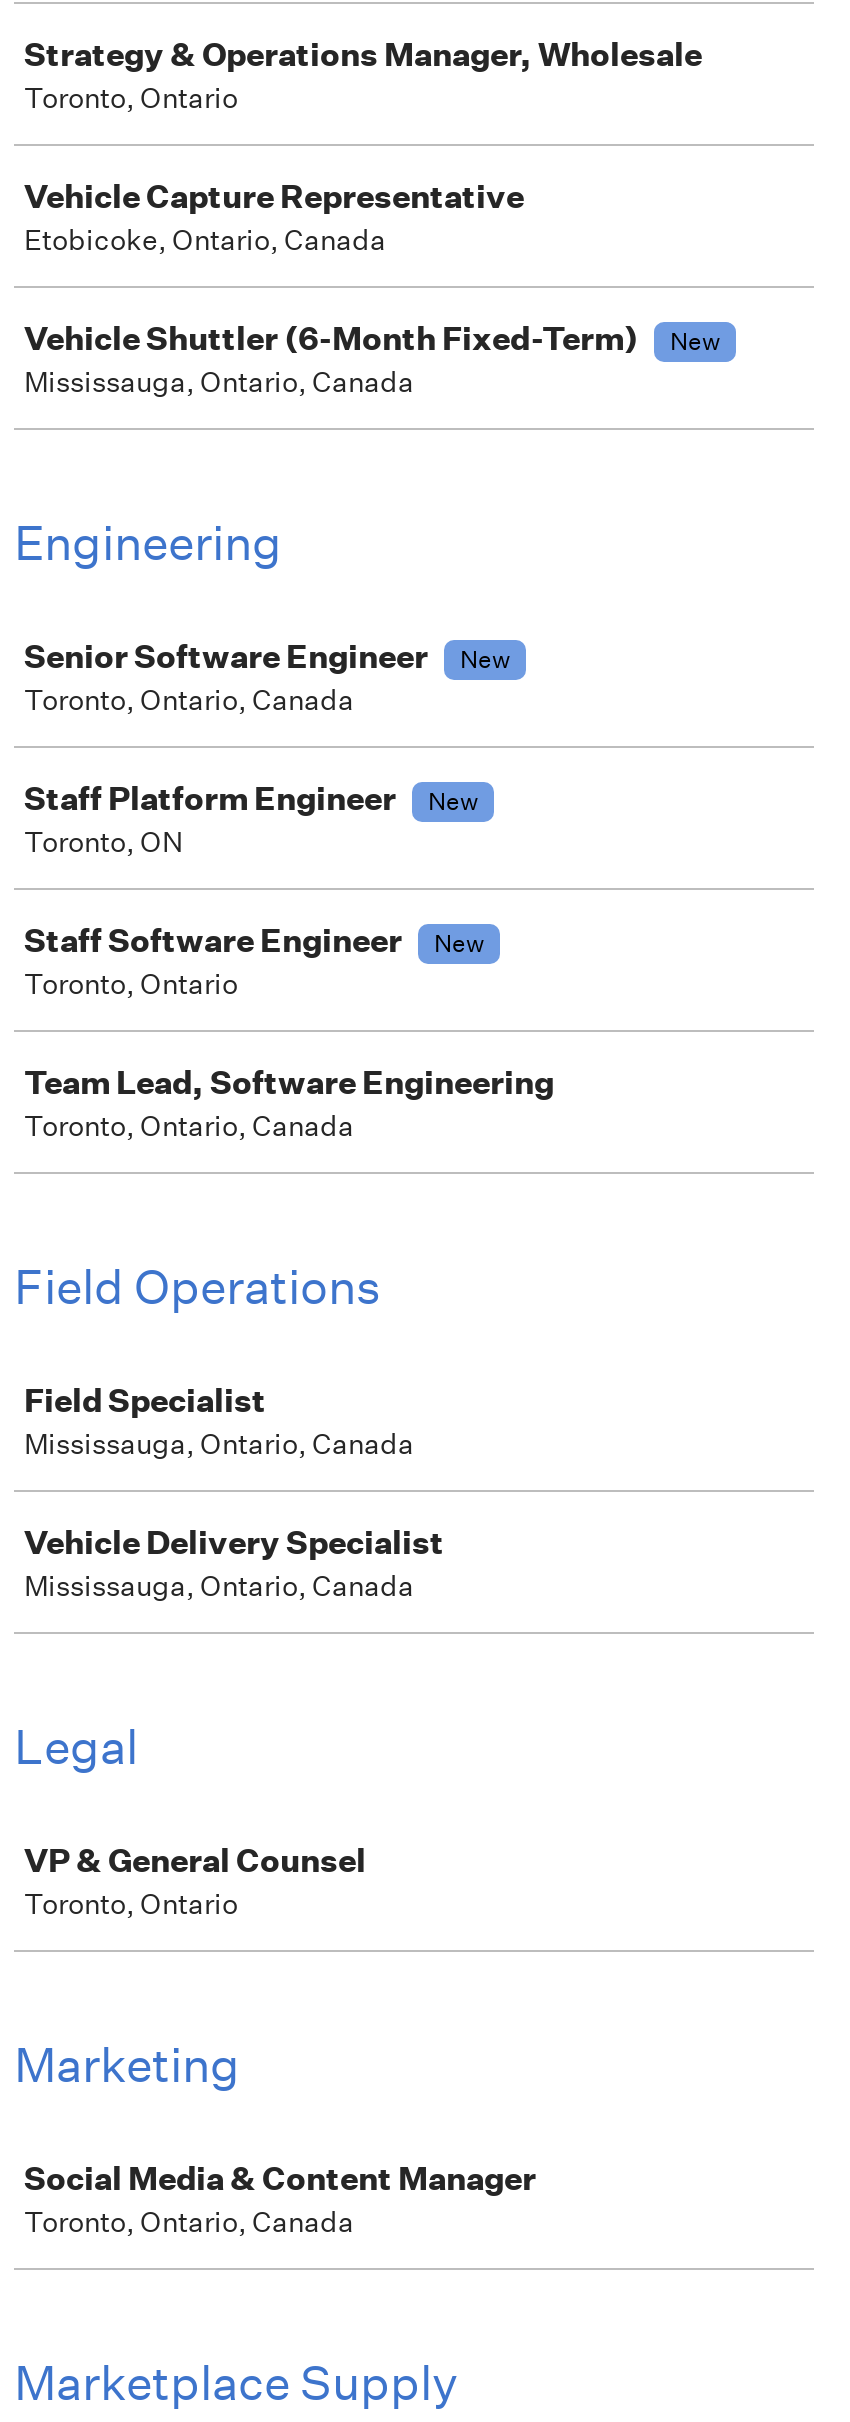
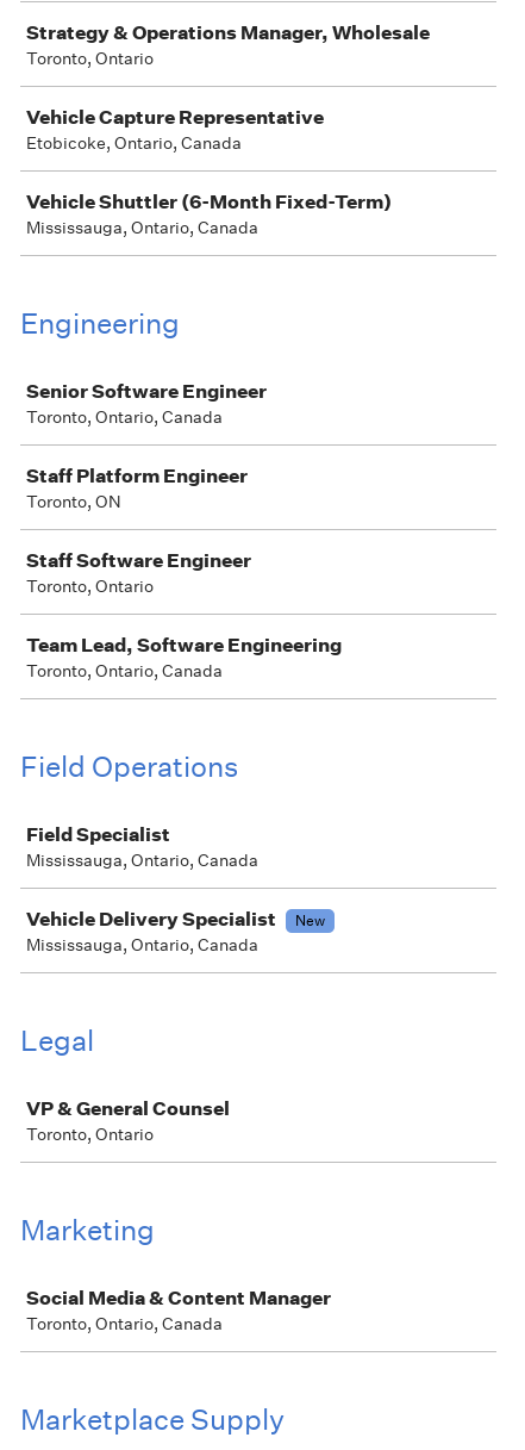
- New

- New

- New

- New

+ New
